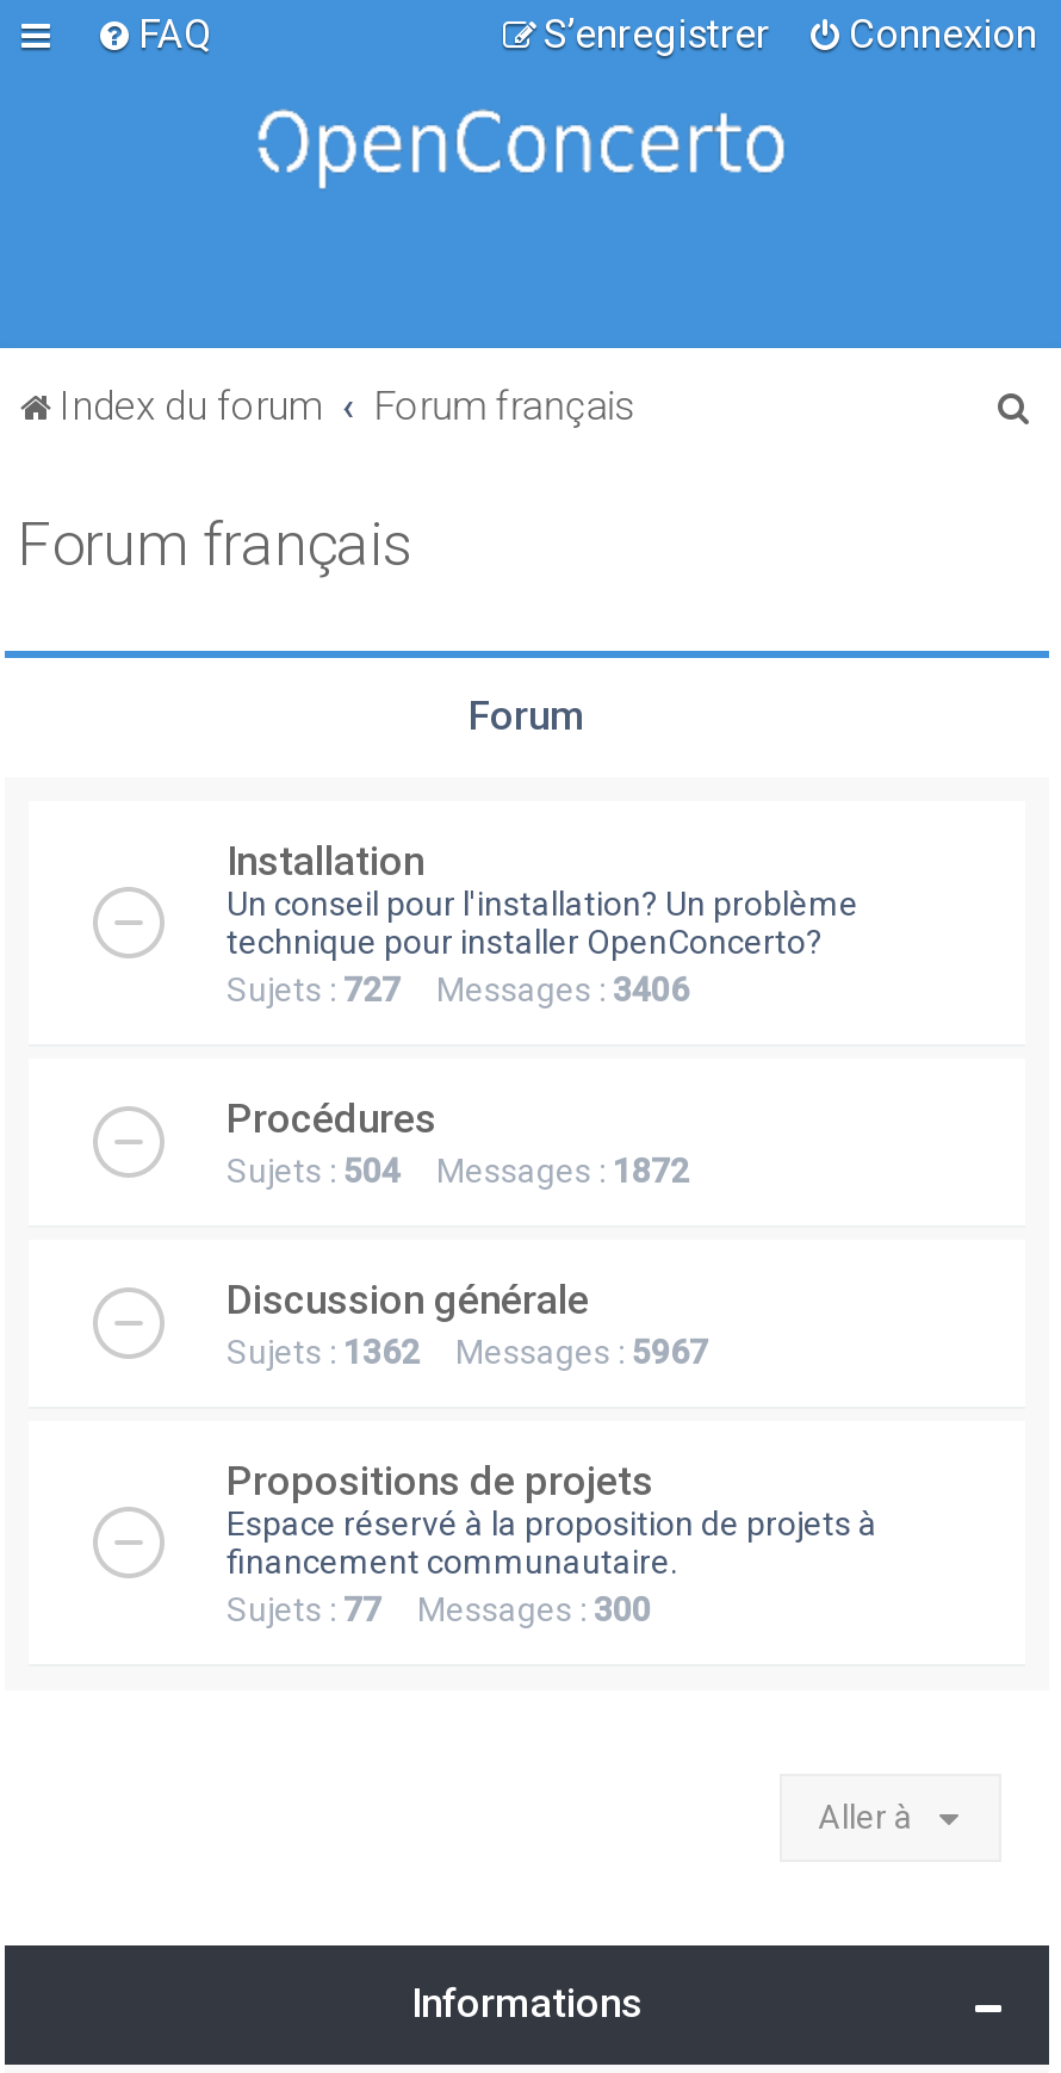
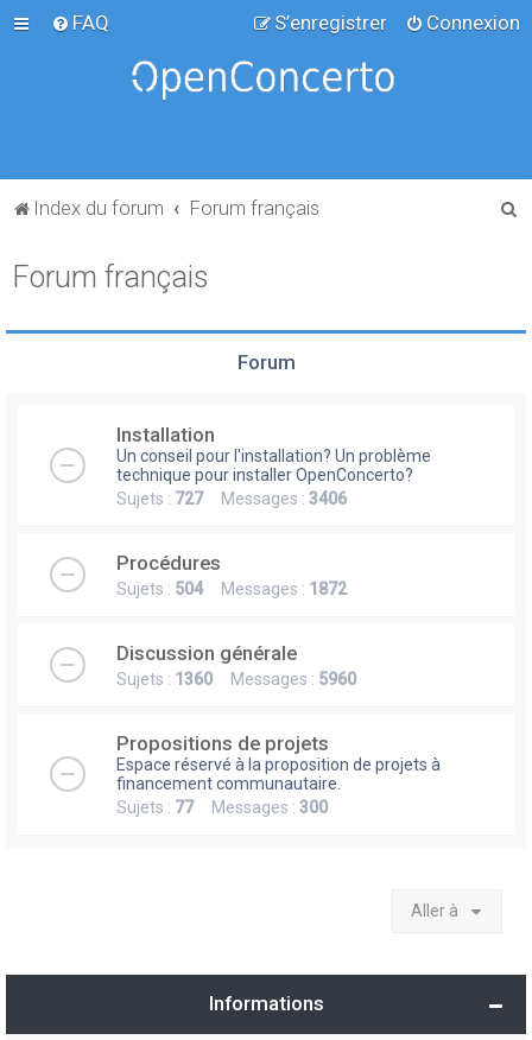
- Sujets : 1362 Messages : 5967
+ Sujets : 1360 Messages : 5960
